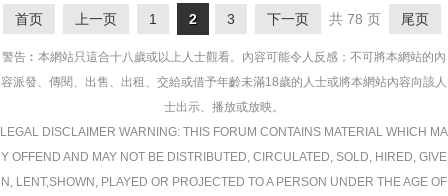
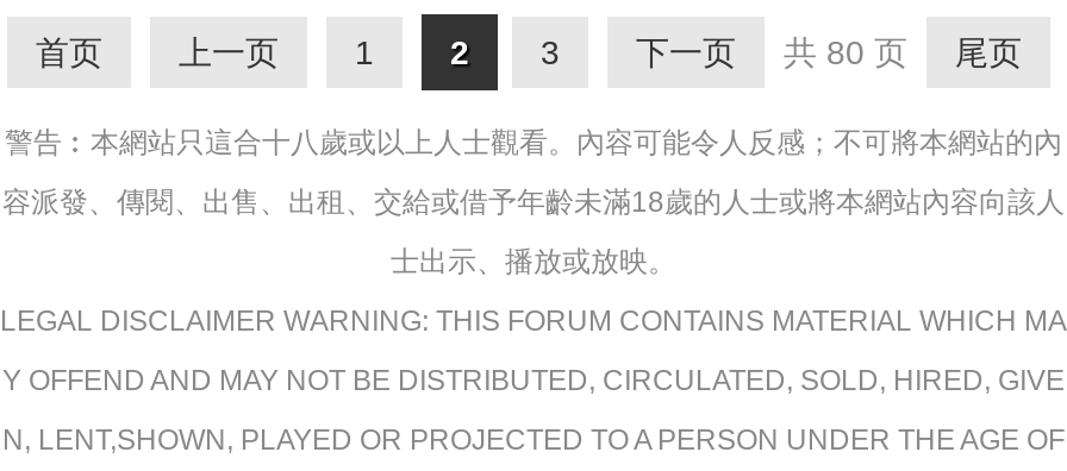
- 首页 上一页 1 2 3 下一页 共 78 页 尾页
+ 首页 上一页 1 2 3 下一页 共 80 页 尾页
